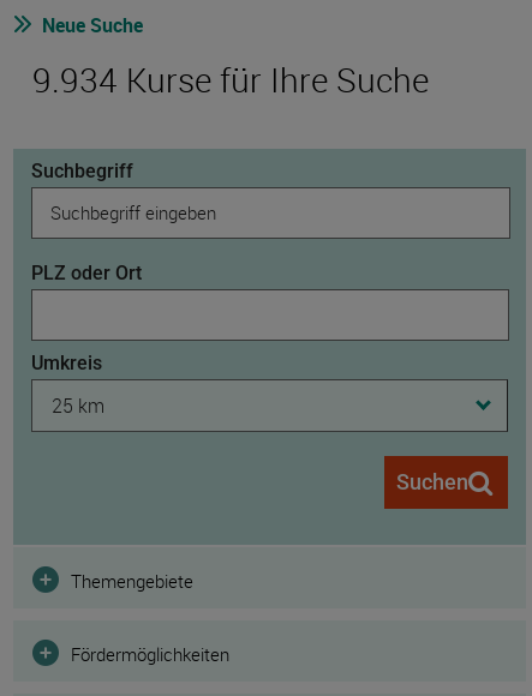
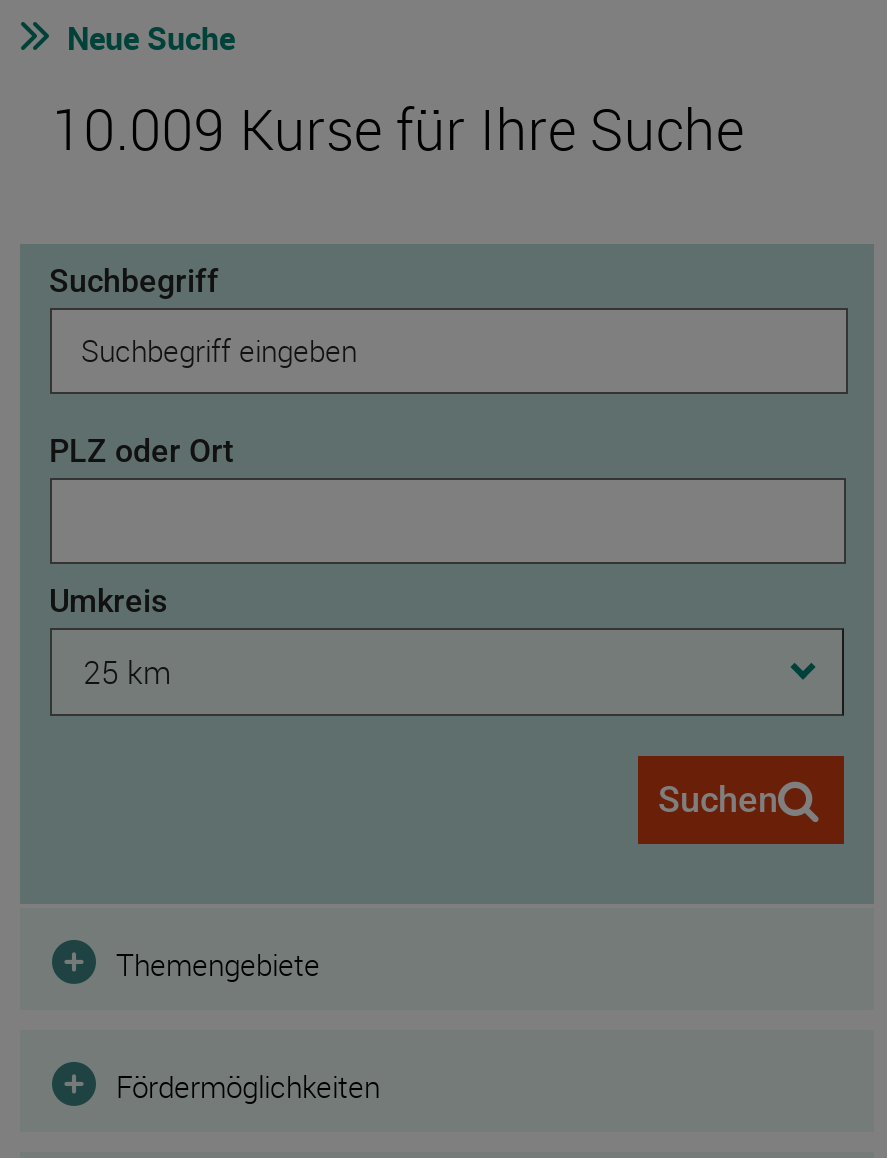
- 9.934 Kurse für Ihre Suche
+ 10.009 Kurse für Ihre Suche
